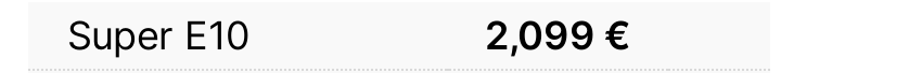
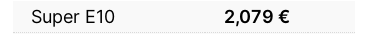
- 2,099 €
+ 2,079 €
